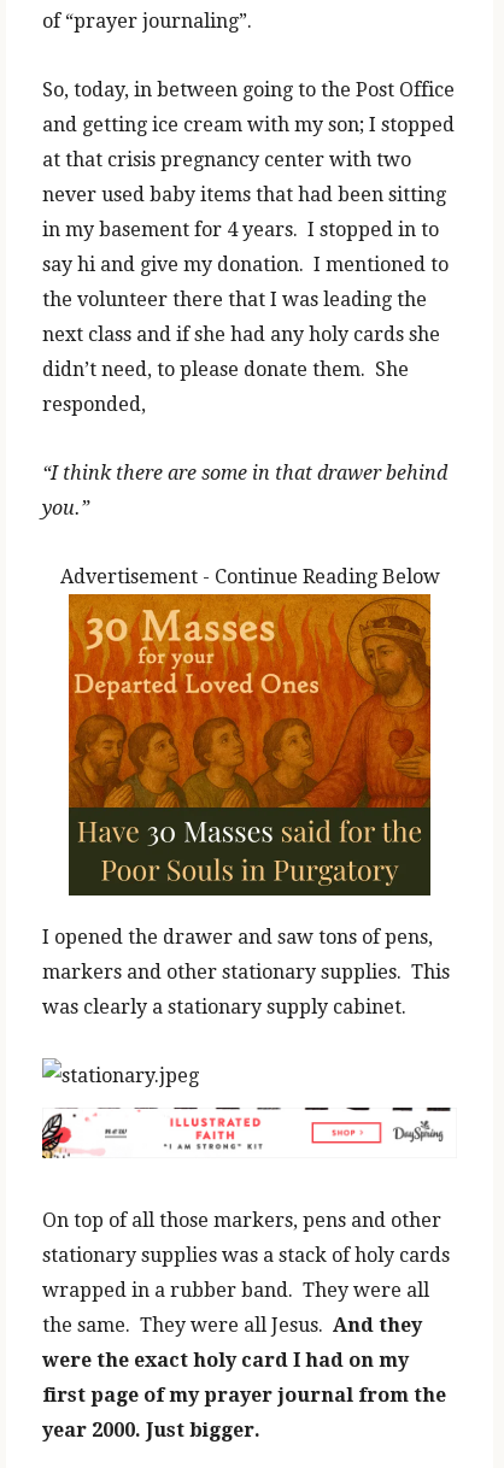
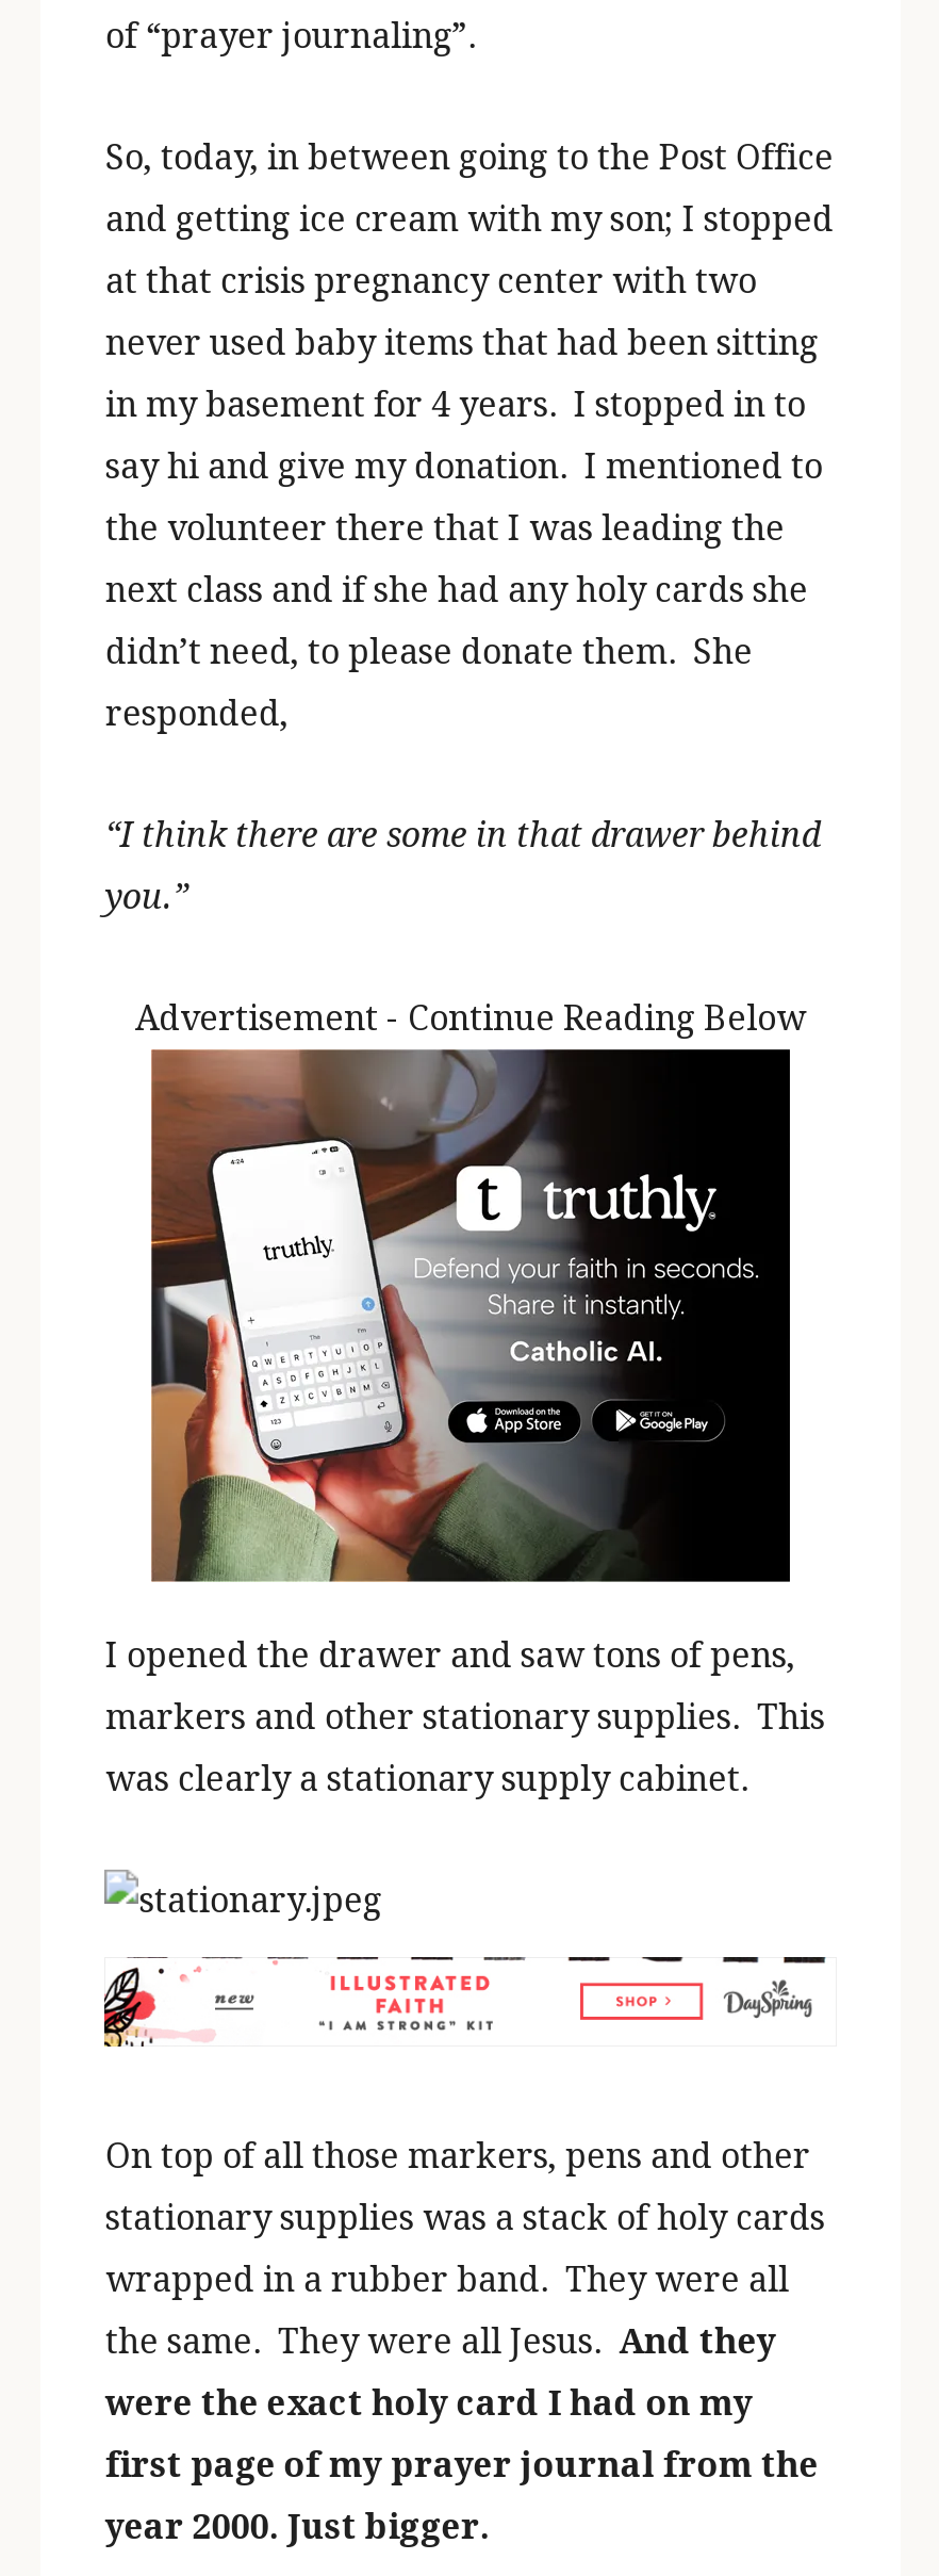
- [image]
+ [image]
